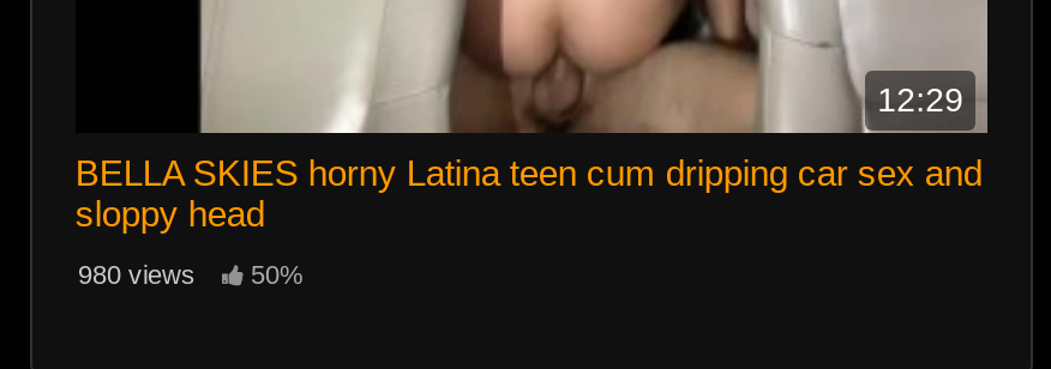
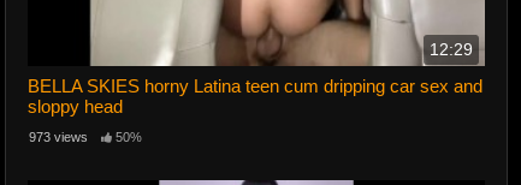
- 980 views 50%
+ 973 views 50%
